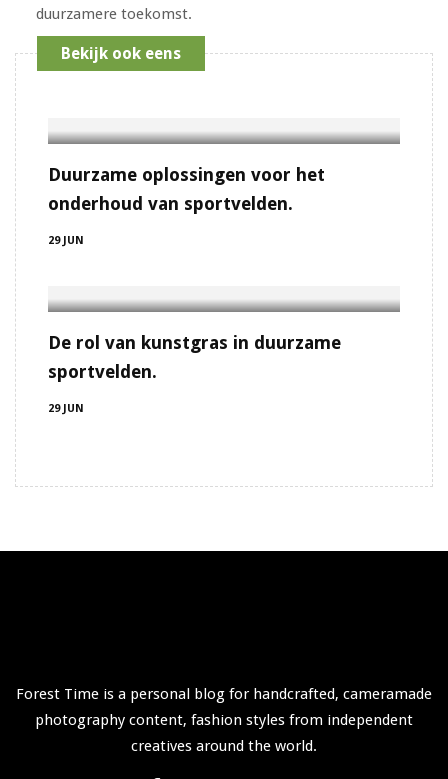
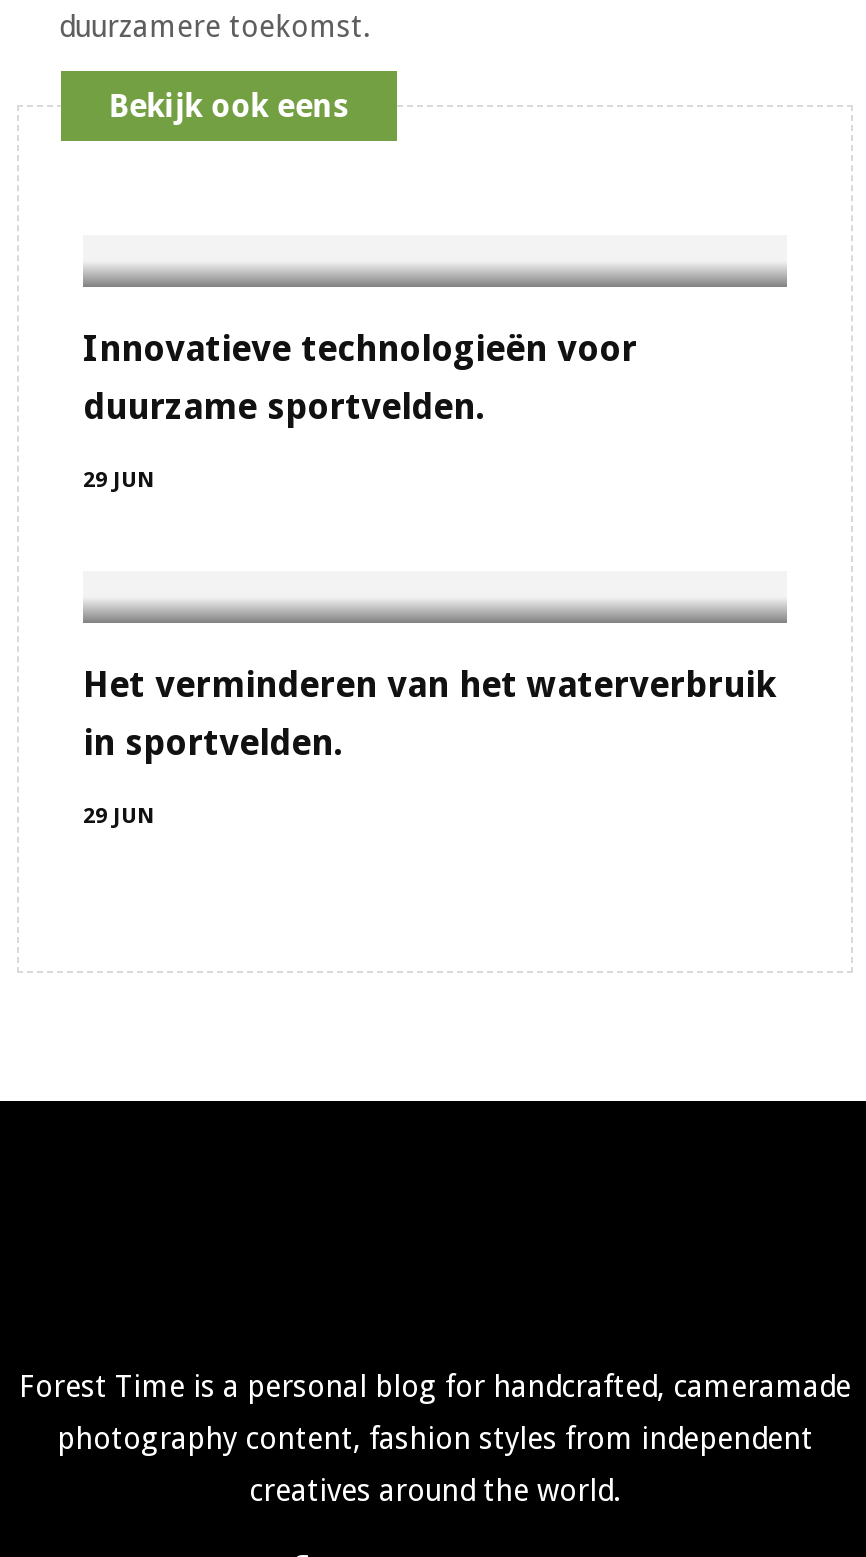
- Duurzame oplossingen voor het
- onderhoud van sportvelden.
+ Innovatieve technologieën voor
+ duurzame sportvelden.

- De rol van kunstgras in duurzame
- sportvelden.
+ Het verminderen van het waterverbruik
+ in sportvelden.
